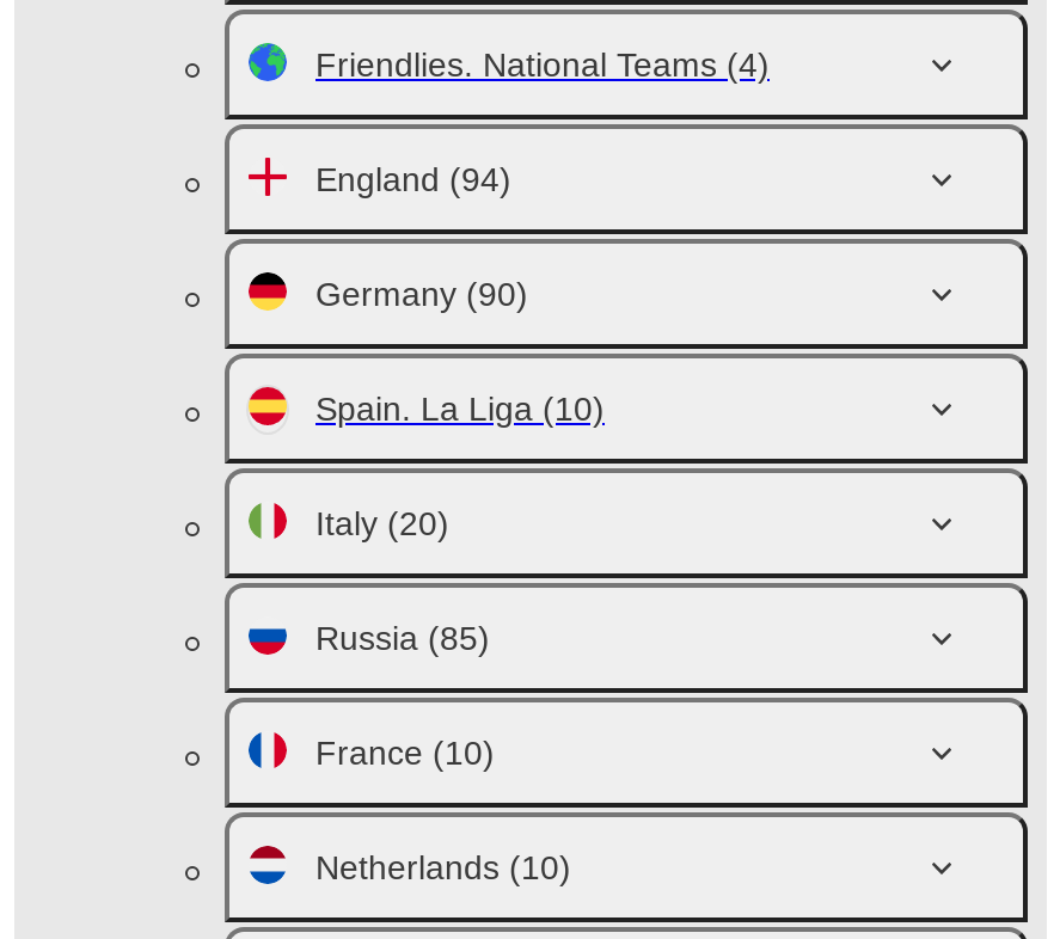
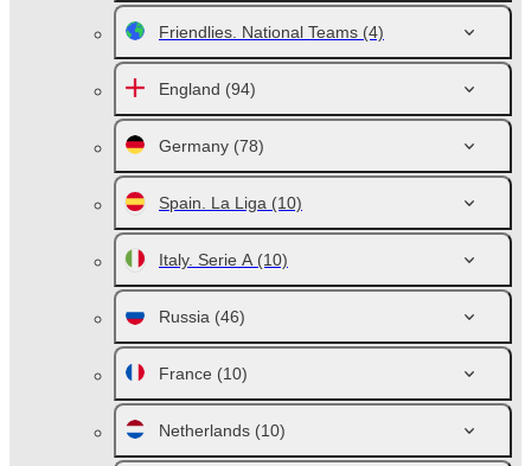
- Germany (90)
+ Germany (78)

- Italy (20)
+ Italy. Serie A (10)

- Russia (85)
+ Russia (46)
